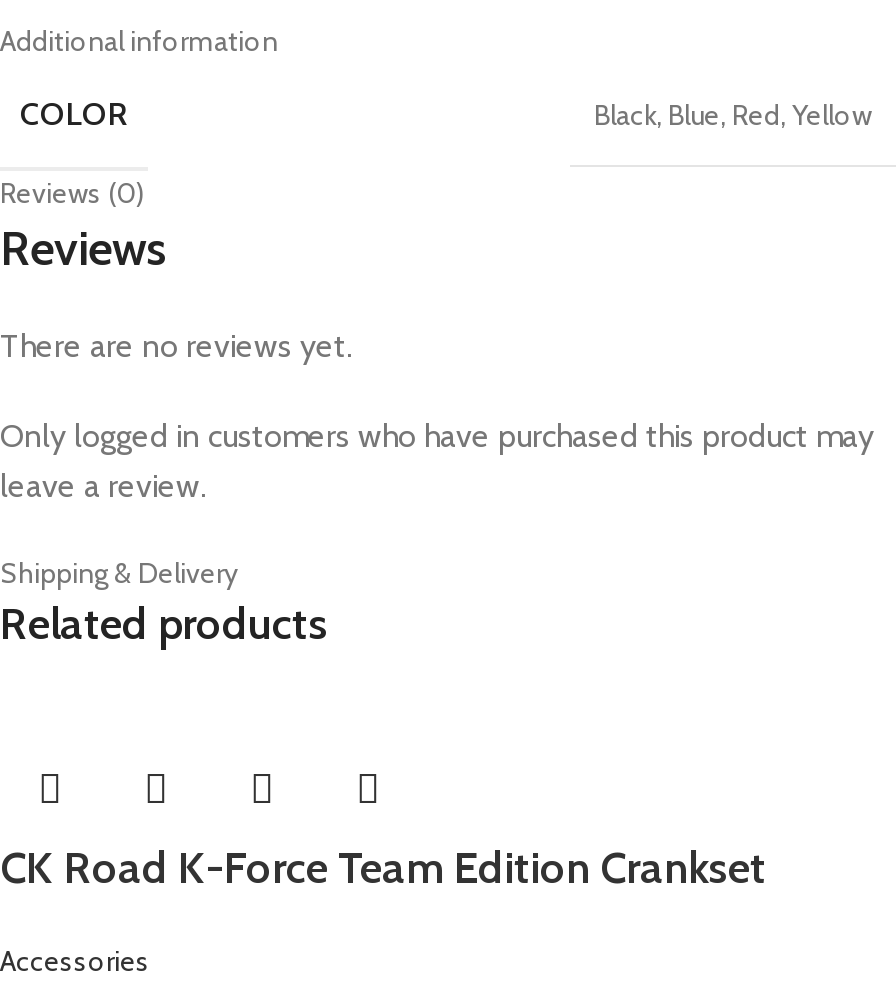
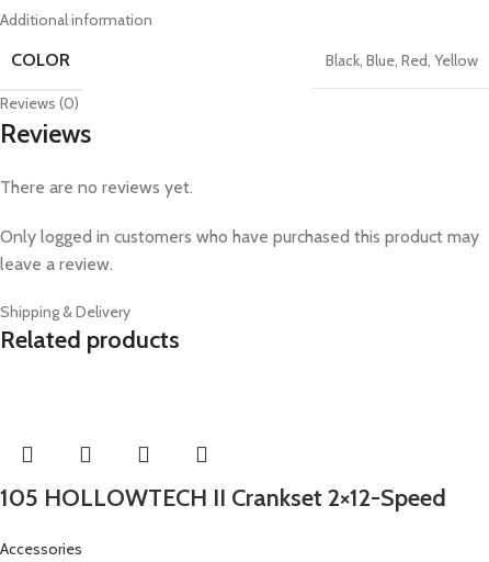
- CK Road K-Force Team Edition Crankset
+ 105 HOLLOWTECH II Crankset 2×12-Speed
